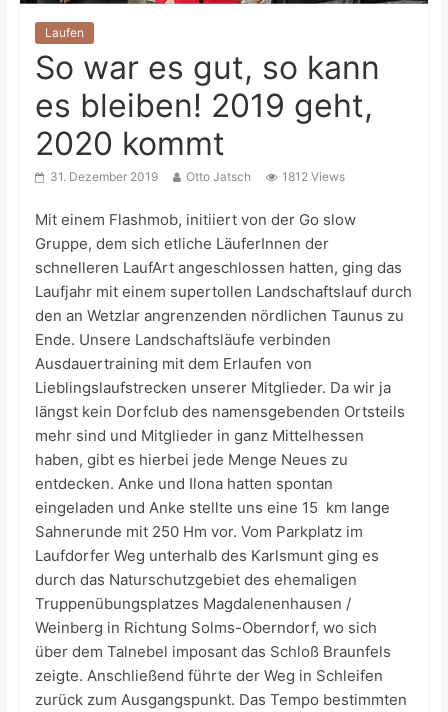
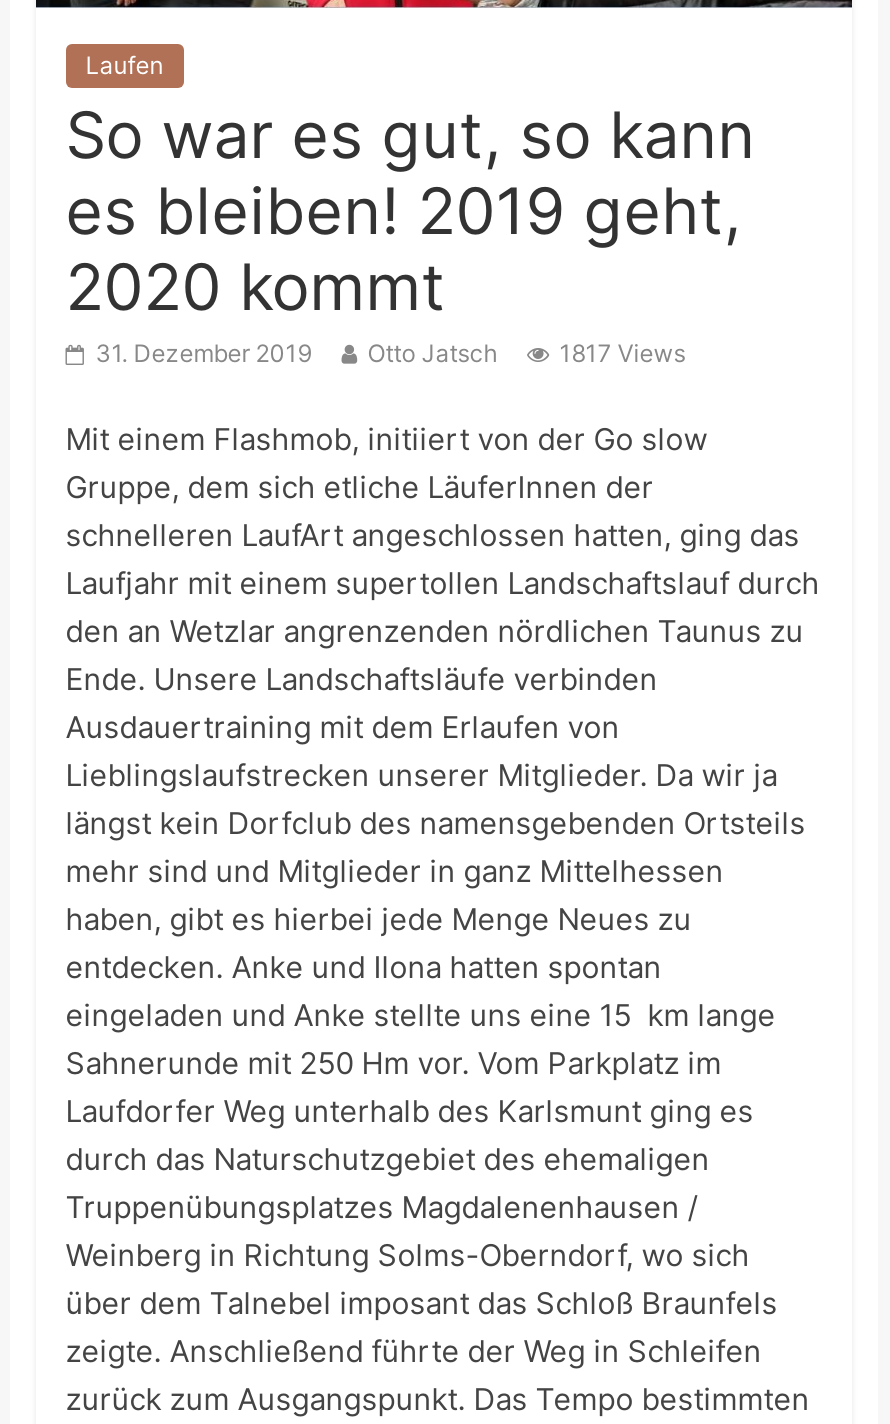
- 1812 Views
+ 1817 Views
